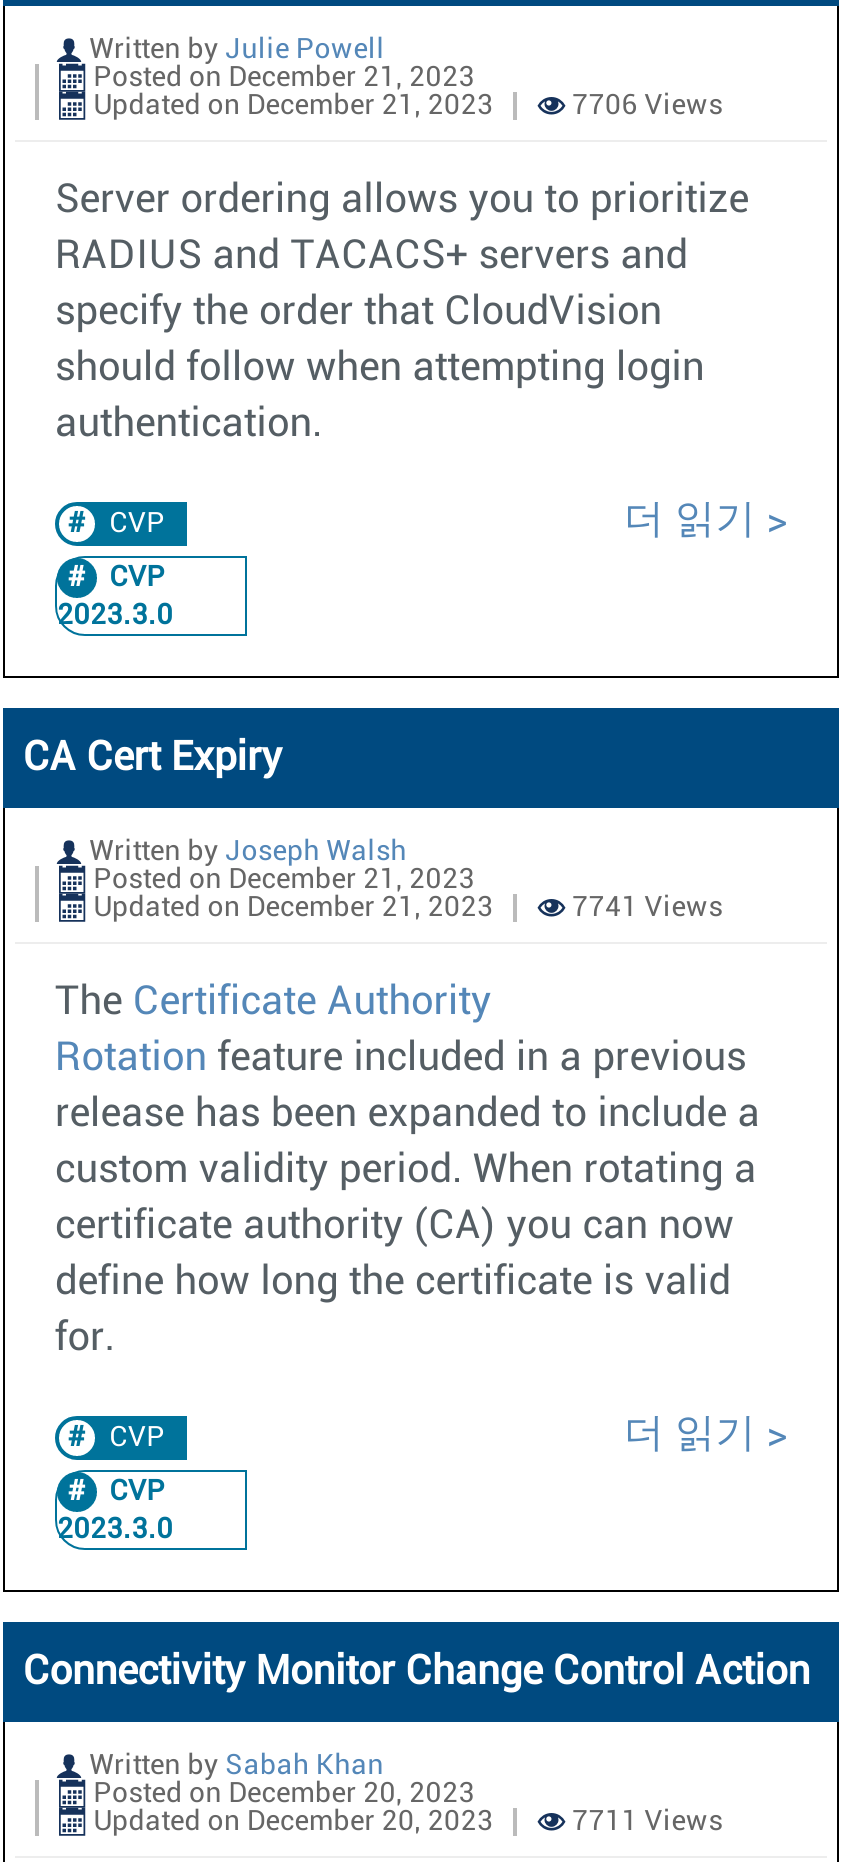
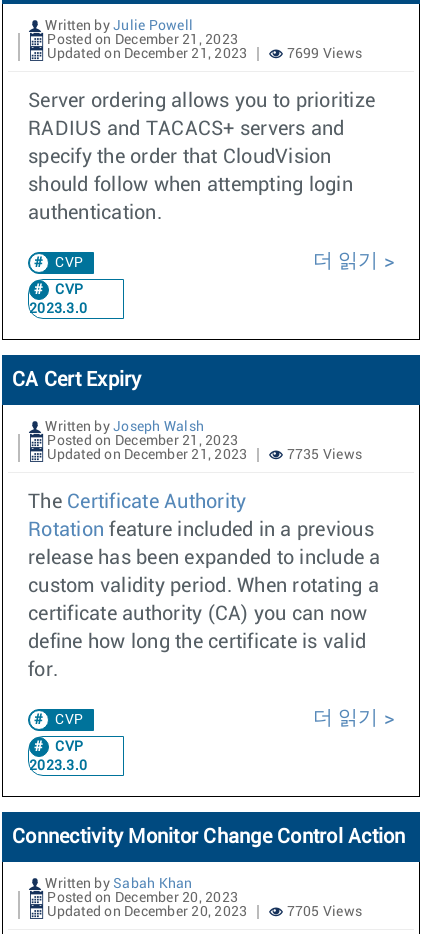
- 7706 Views
+ 7699 Views

- 7741 Views
+ 7735 Views

- 7711 Views
+ 7705 Views
